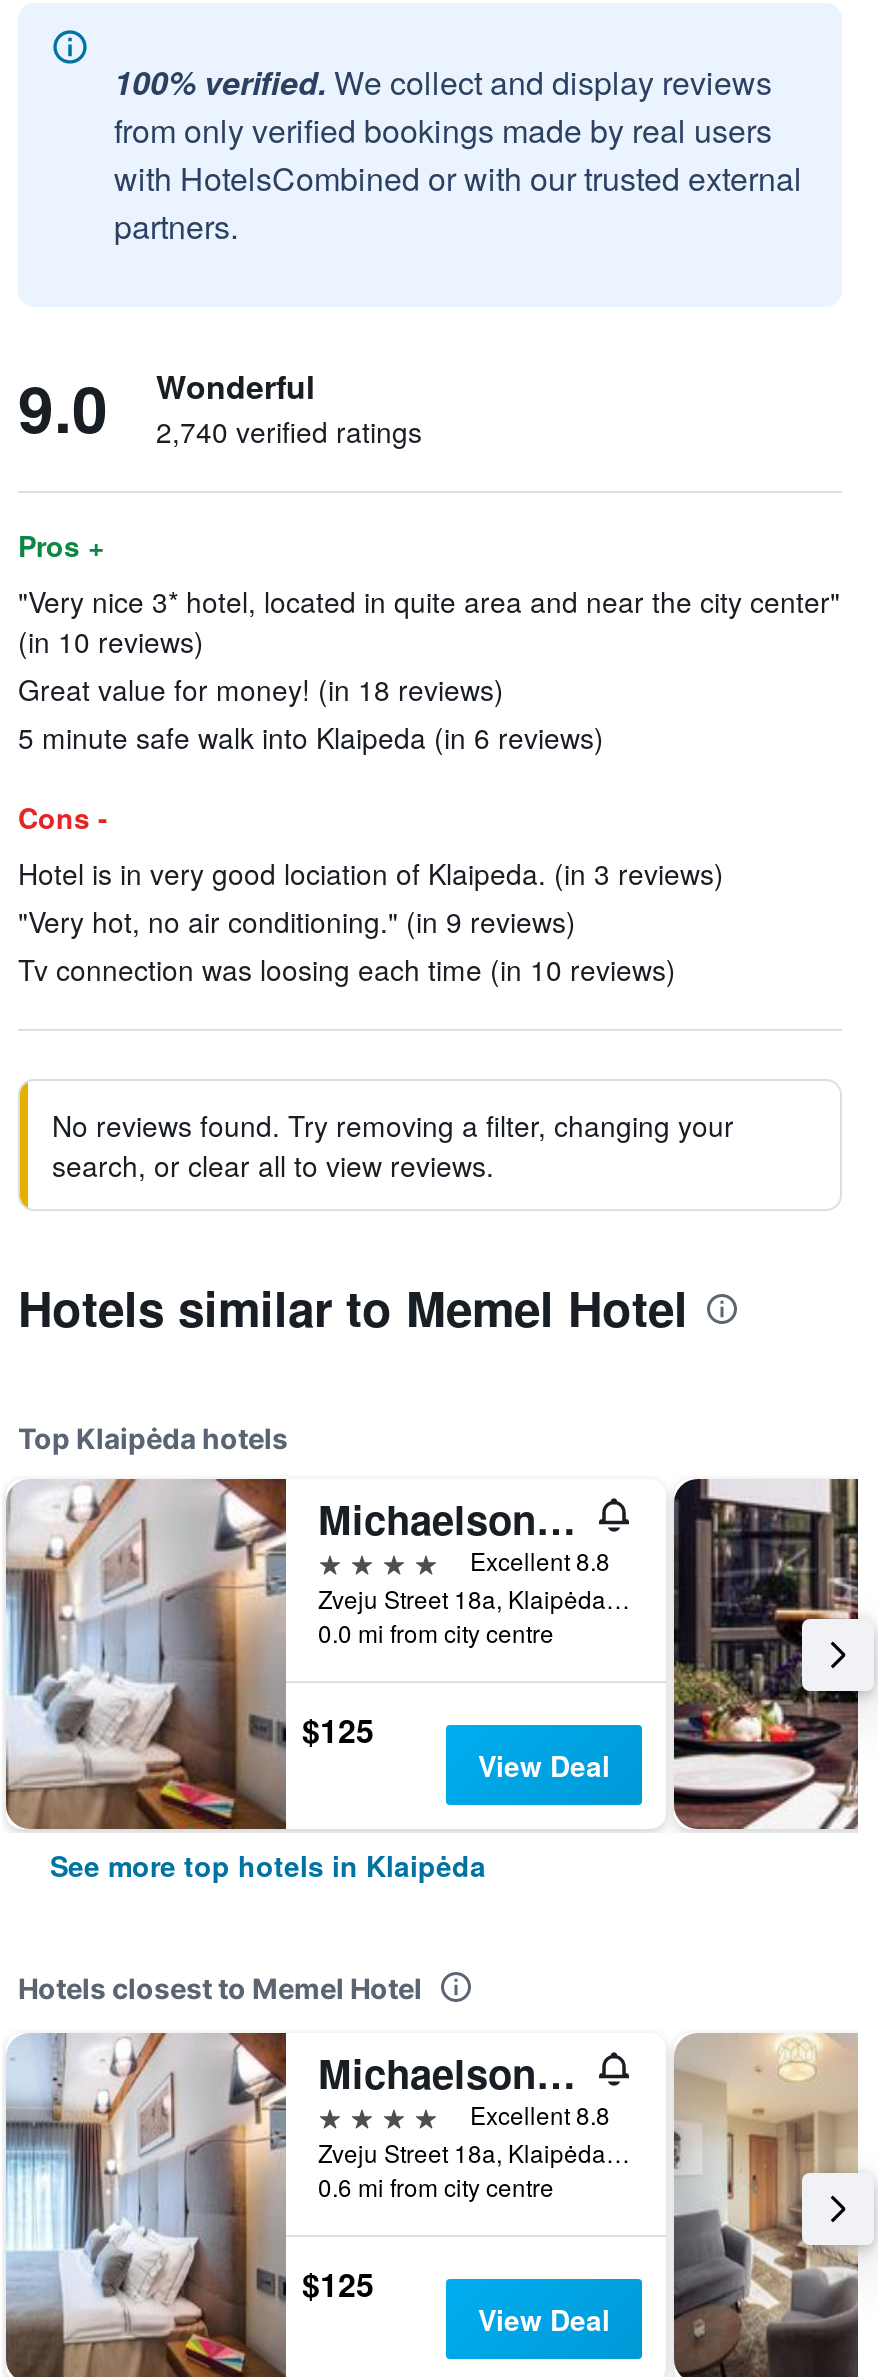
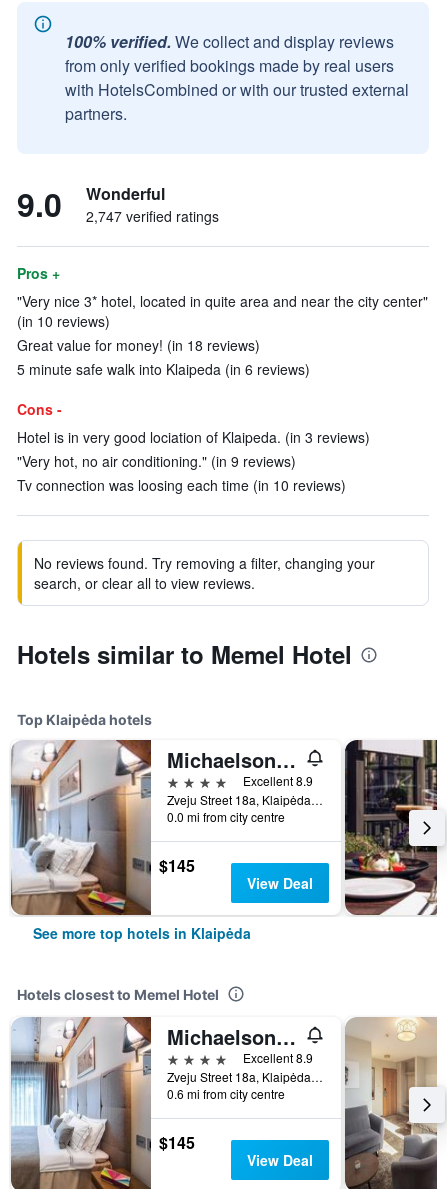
- 2,740 verified ratings
+ 2,747 verified ratings

- Excellent 8.8
+ Excellent 8.9

- $125
+ $145

- Excellent 8.8
+ Excellent 8.9

- $125
+ $145
